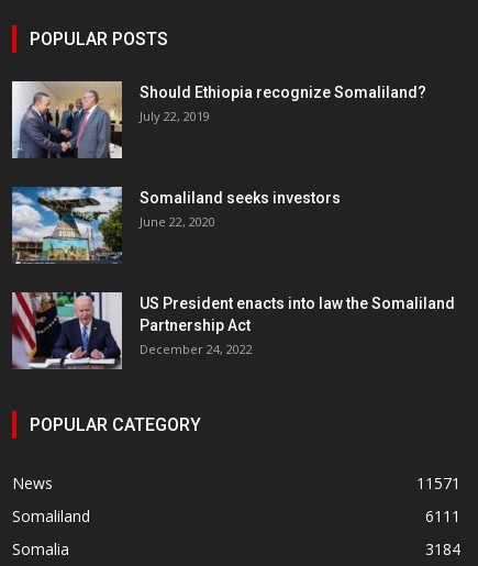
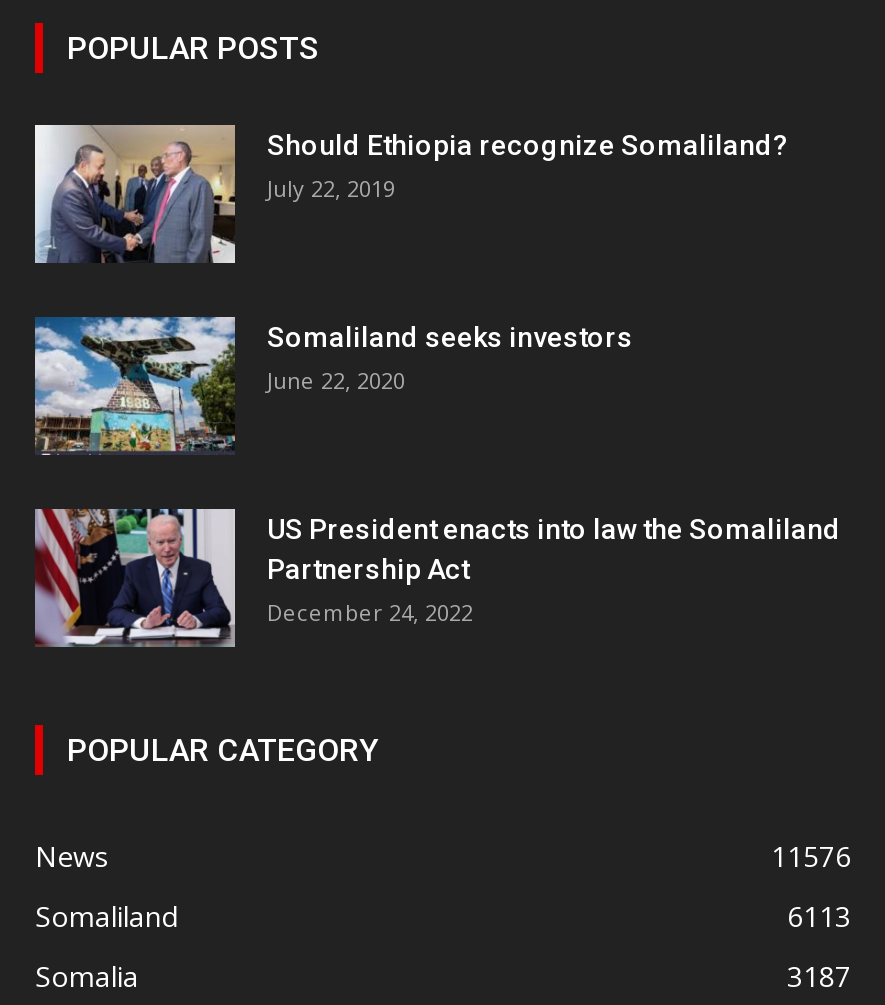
- 11571
+ 11576

- 6111
+ 6113

- 3184
+ 3187
